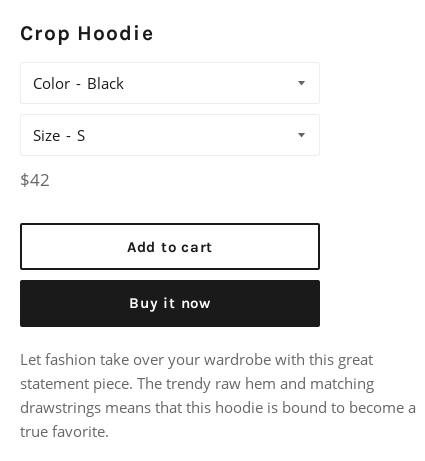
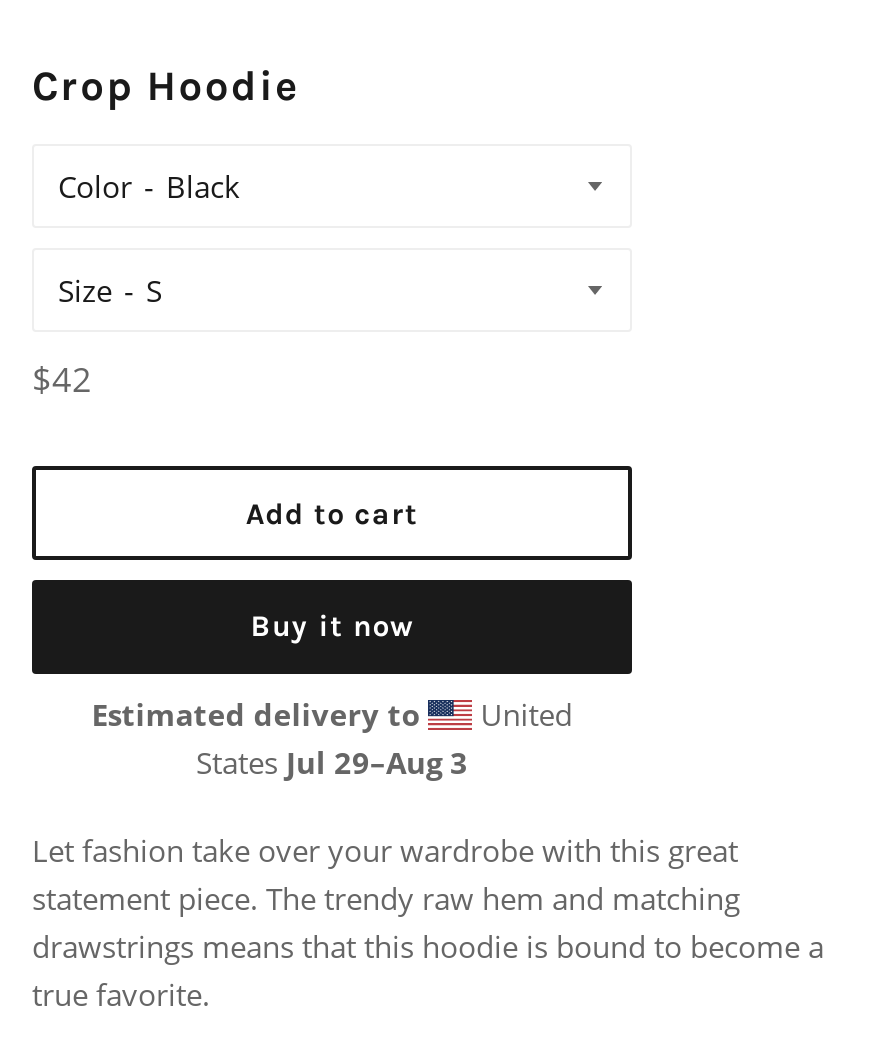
+ Estimated delivery to
+ United
+ States Jul 29–Aug 3
